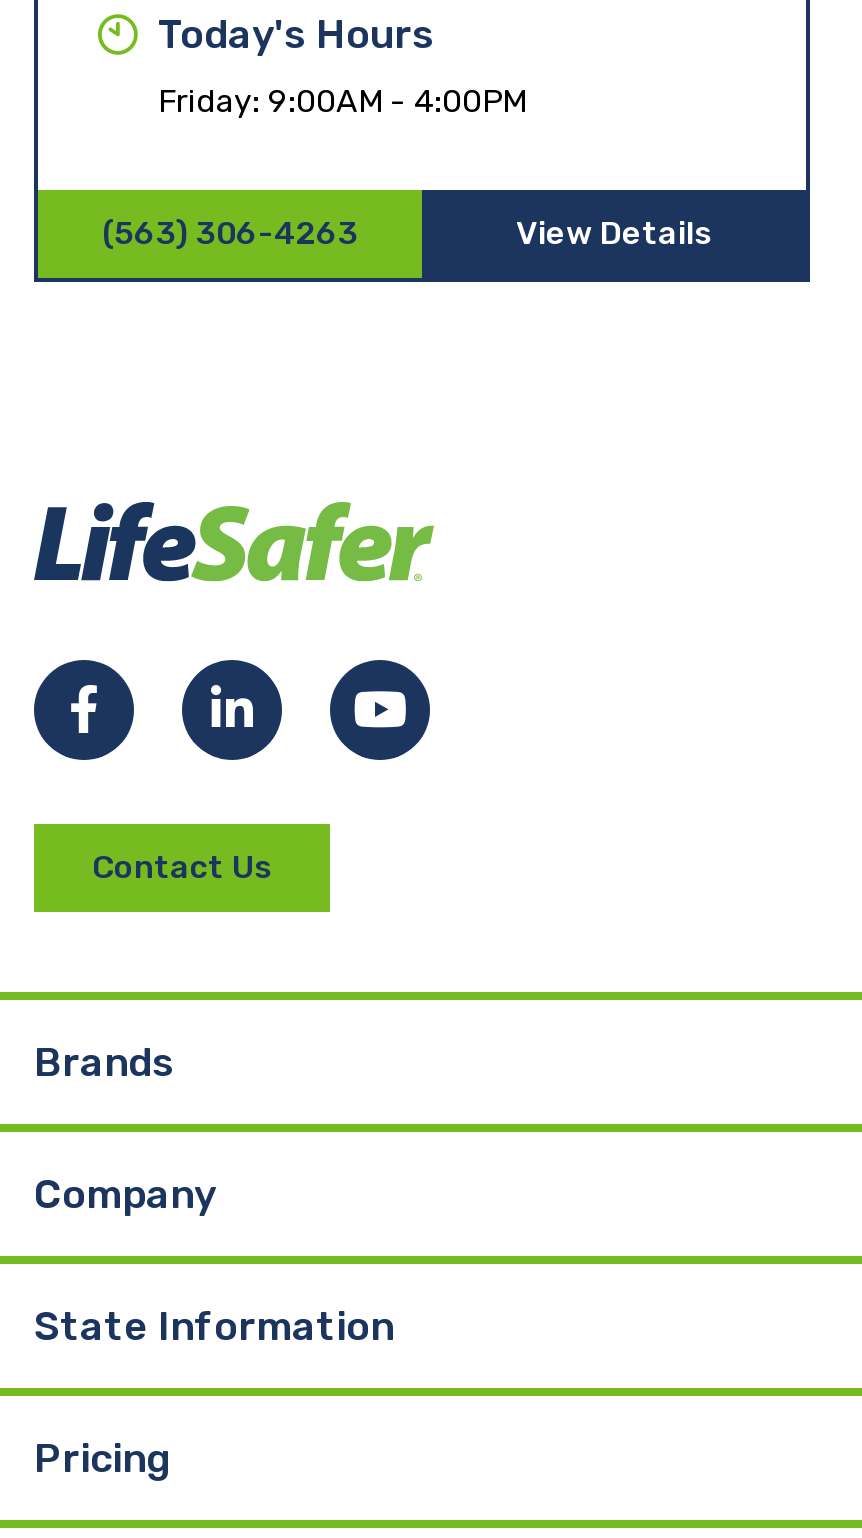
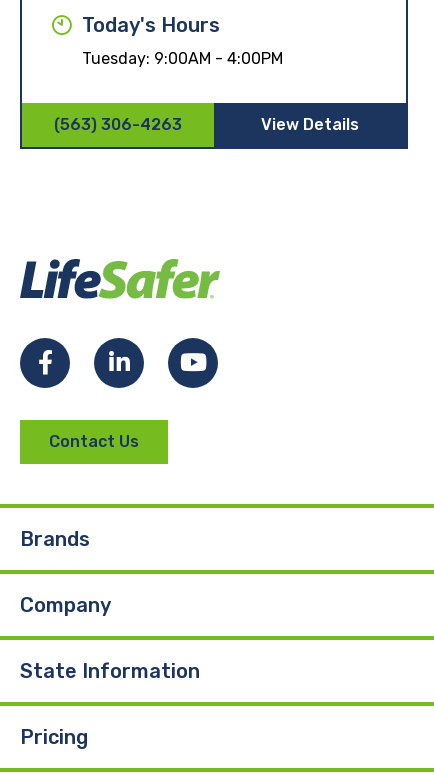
- Friday: 9:00AM - 4:00PM
+ Tuesday: 9:00AM - 4:00PM
